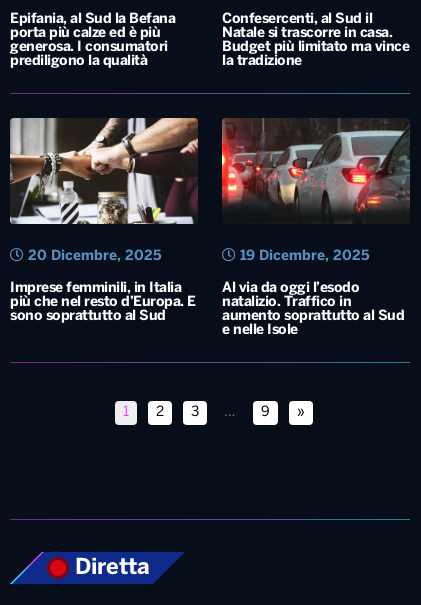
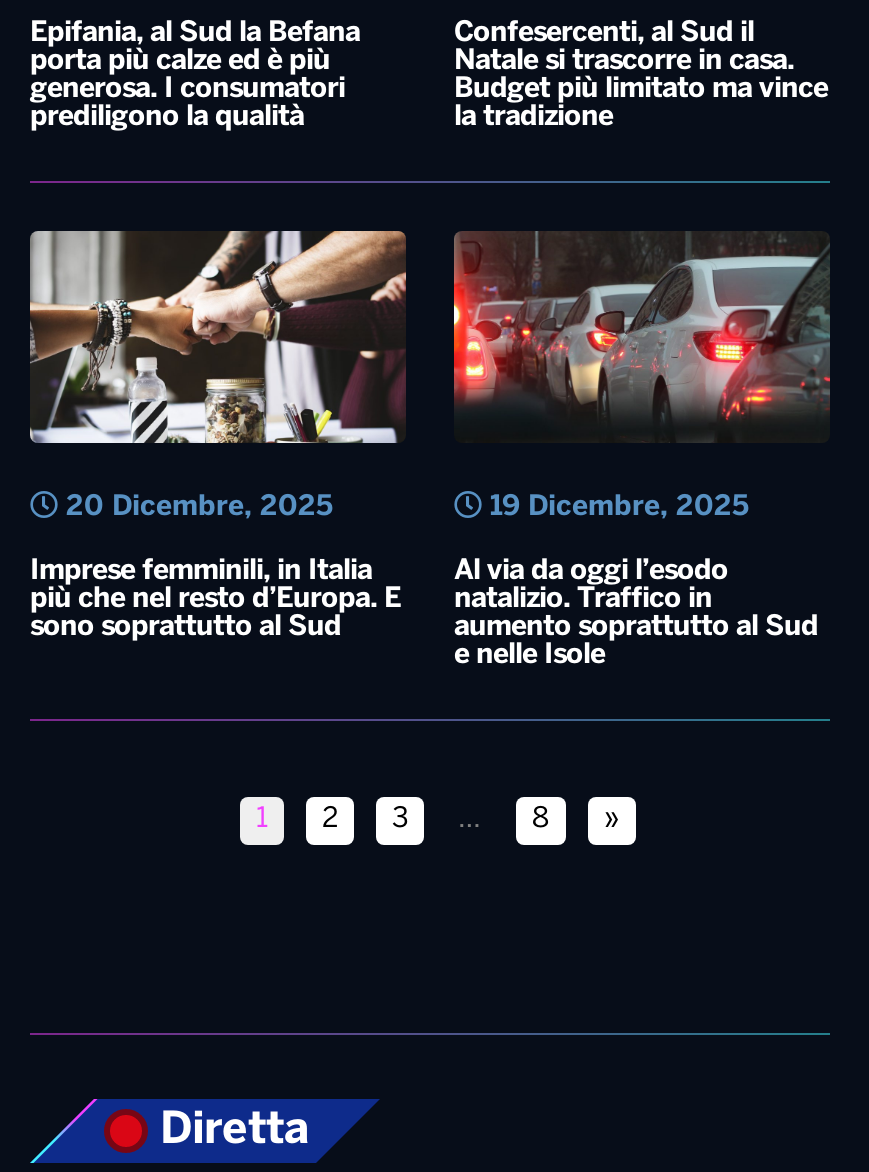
- 9
+ 8
